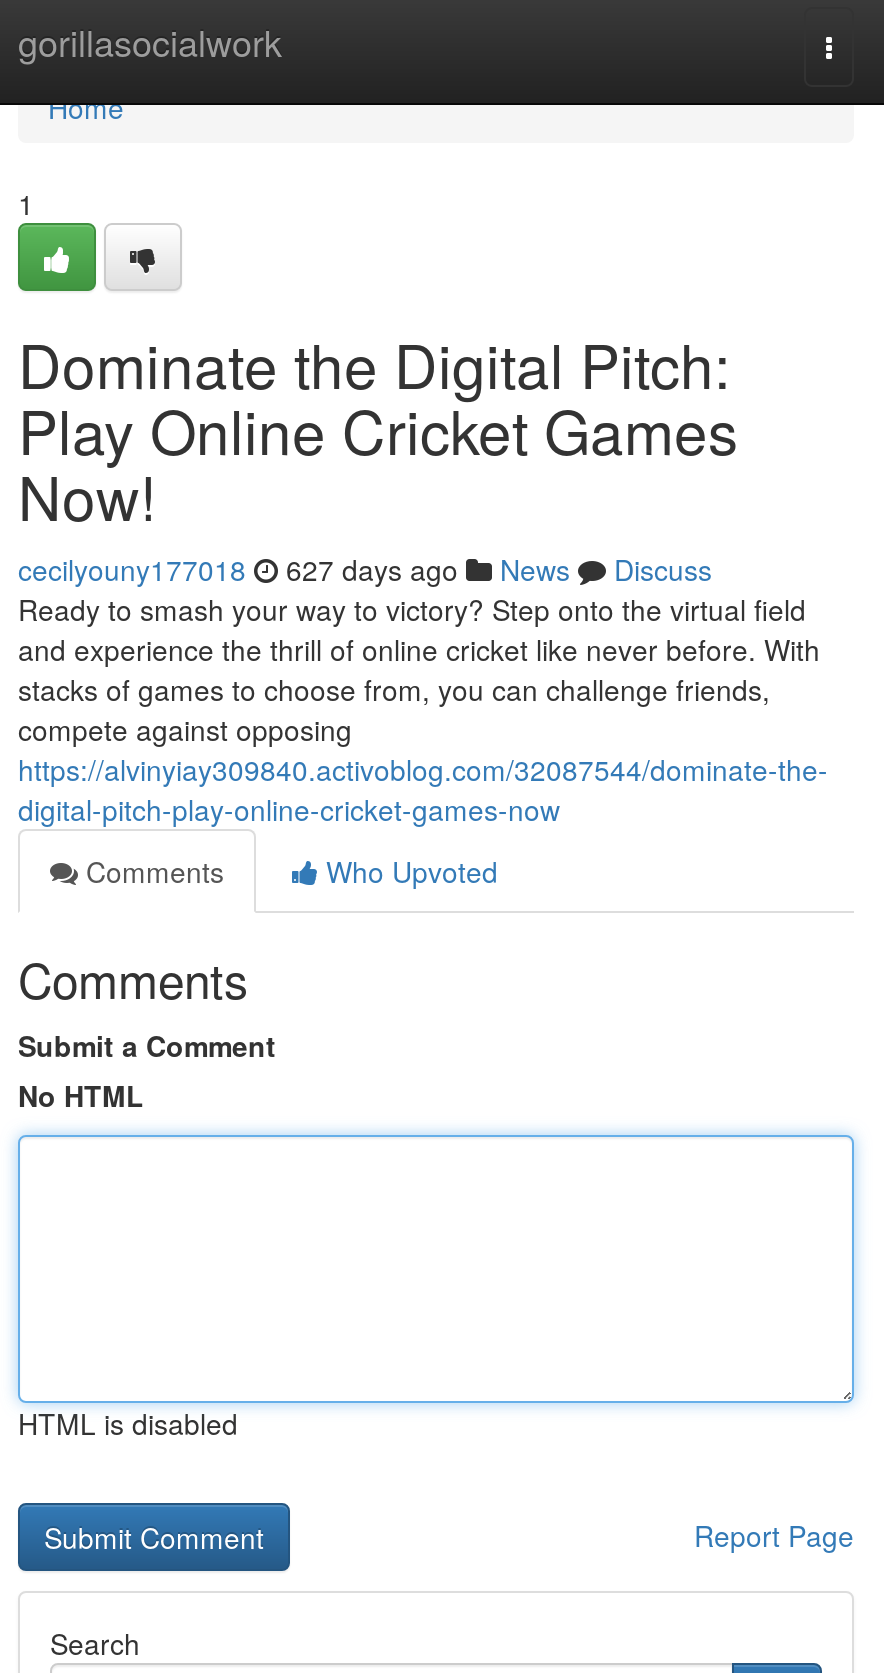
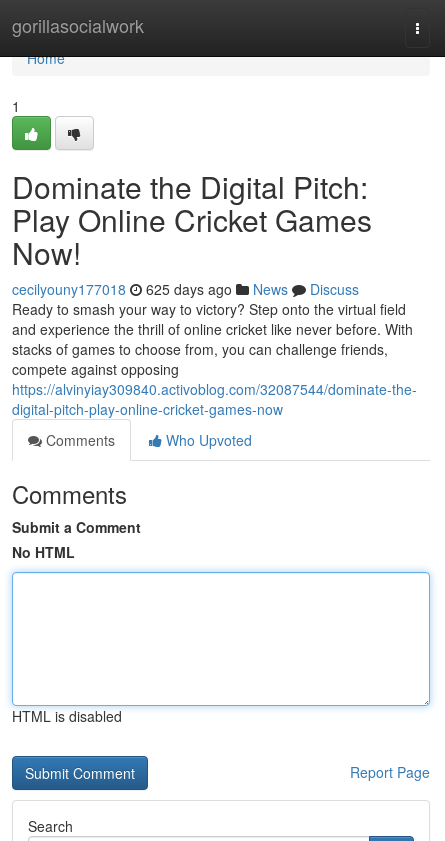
- cecilyouny177018 627 days ago News Discuss
+ cecilyouny177018 625 days ago News Discuss
